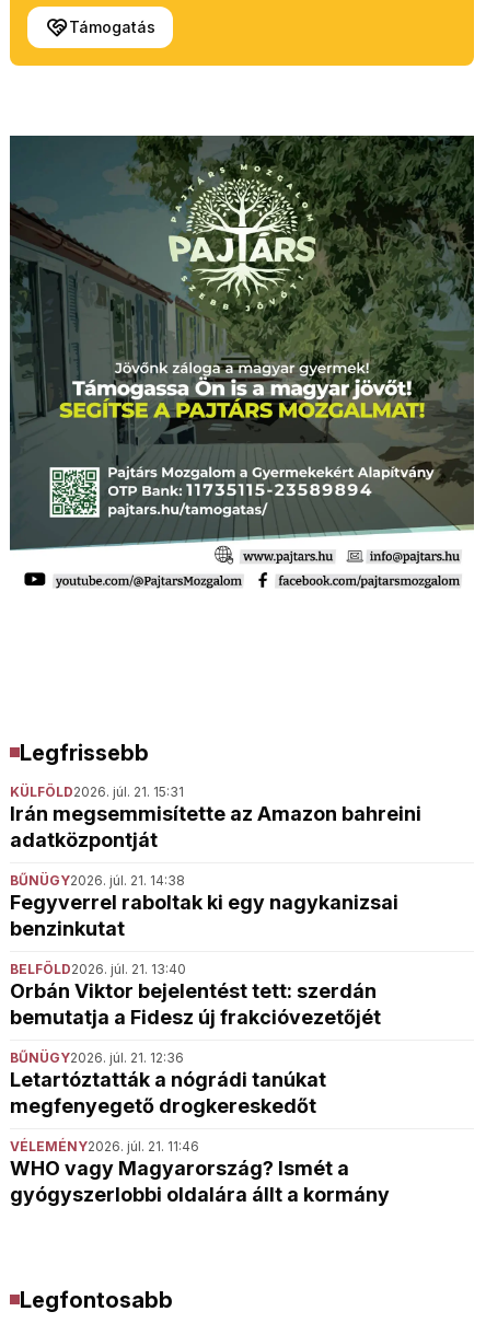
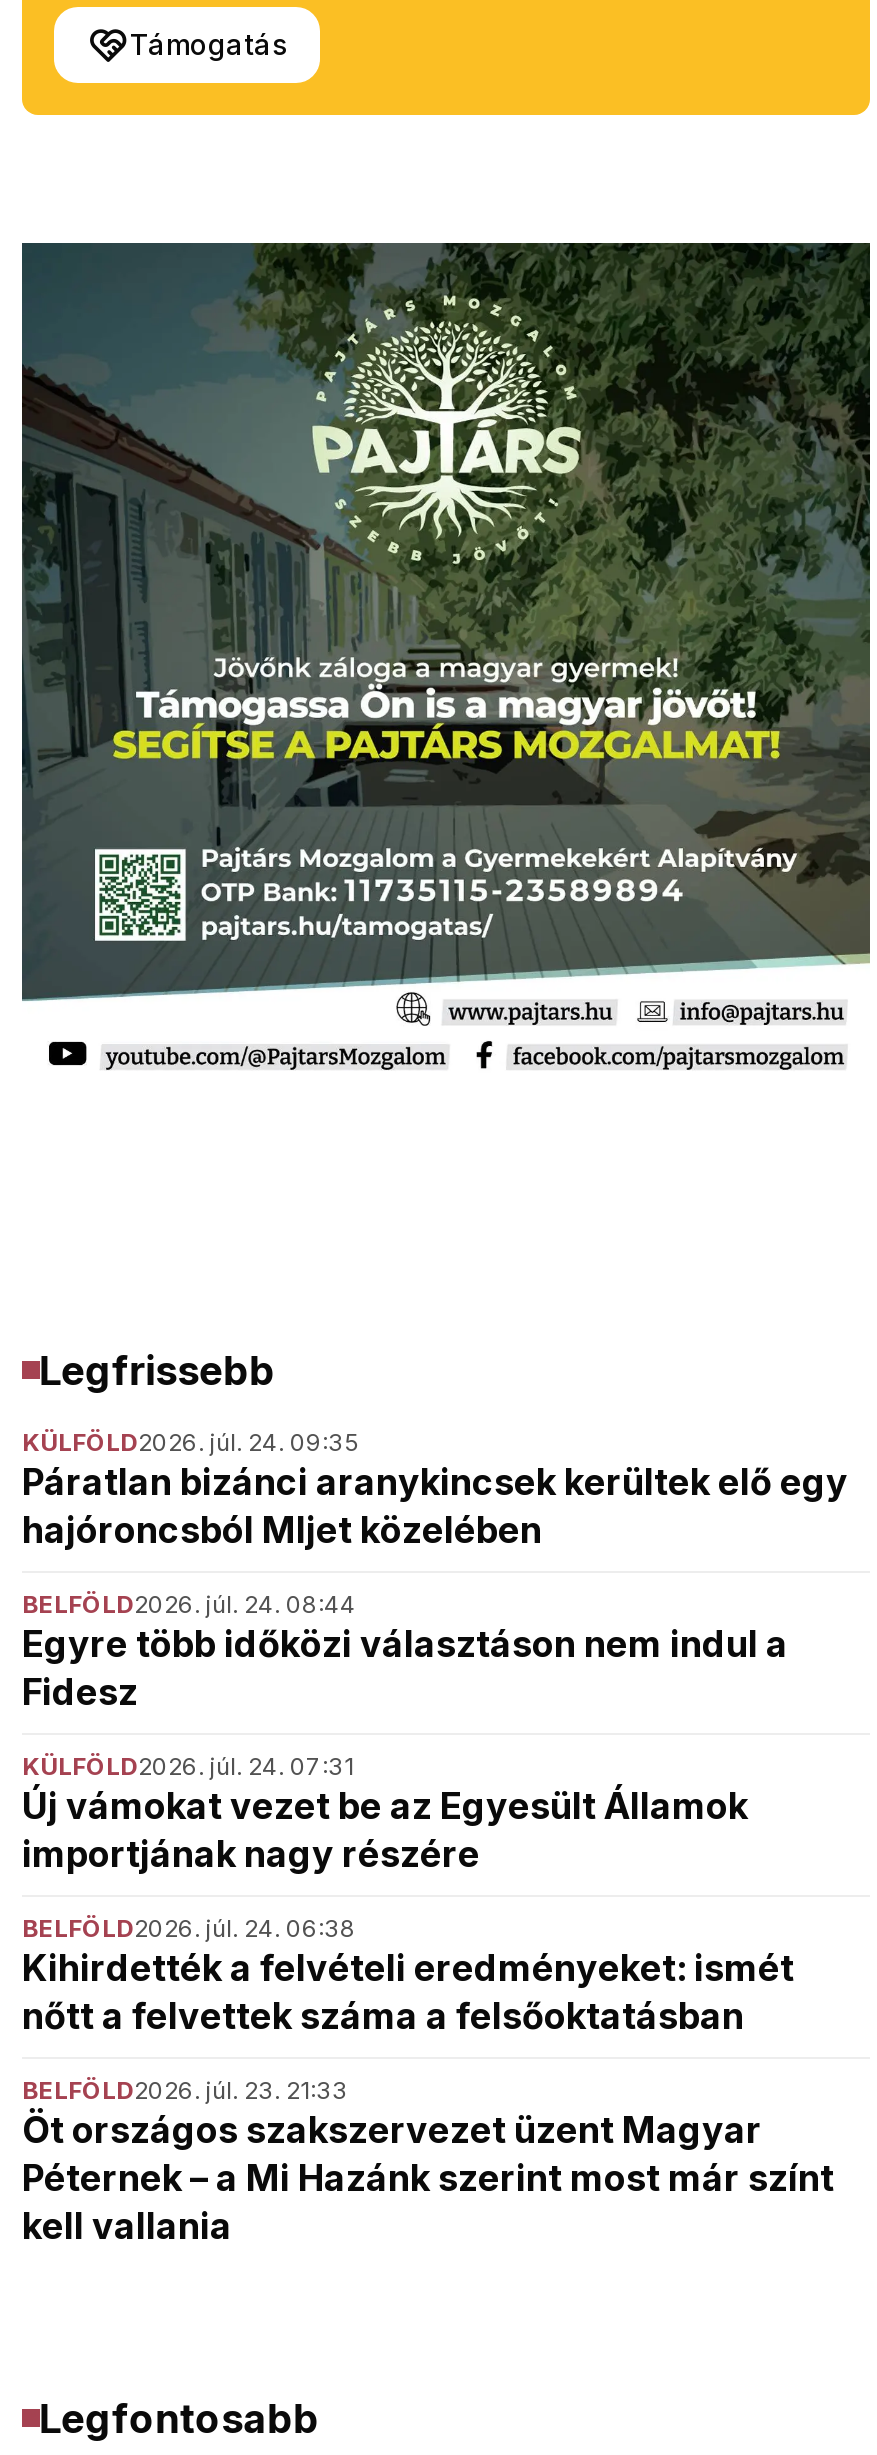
- KÜLFÖLD2026. júl. 21. 15:31
- Irán megsemmisítette az Amazon bahreini
- adatközpontját
+ KÜLFÖLD2026. júl. 24. 09:35
+ Páratlan bizánci aranykincsek kerültek elő egy
+ hajóroncsból Mljet közelében

- BŰNÜGY2026. júl. 21. 14:38
- Fegyverrel raboltak ki egy nagykanizsai
- benzinkutat
+ BELFÖLD2026. júl. 24. 08:44
+ Egyre több időközi választáson nem indul a
+ Fidesz

- BELFÖLD2026. júl. 21. 13:40
- Orbán Viktor bejelentést tett: szerdán
- bemutatja a Fidesz új frakcióvezetőjét
+ KÜLFÖLD2026. júl. 24. 07:31
+ Új vámokat vezet be az Egyesült Államok
+ importjának nagy részére

- BŰNÜGY2026. júl. 21. 12:36
- Letartóztatták a nógrádi tanúkat
- megfenyegető drogkereskedőt
+ BELFÖLD2026. júl. 24. 06:38
+ Kihirdették a felvételi eredményeket: ismét
+ nőtt a felvettek száma a felsőoktatásban

- VÉLEMÉNY2026. júl. 21. 11:46
- WHO vagy Magyarország? Ismét a
- gyógyszerlobbi oldalára állt a kormány
+ BELFÖLD2026. júl. 23. 21:33
+ Öt országos szakszervezet üzent Magyar
+ Péternek – a Mi Hazánk szerint most már színt
+ kell vallania
